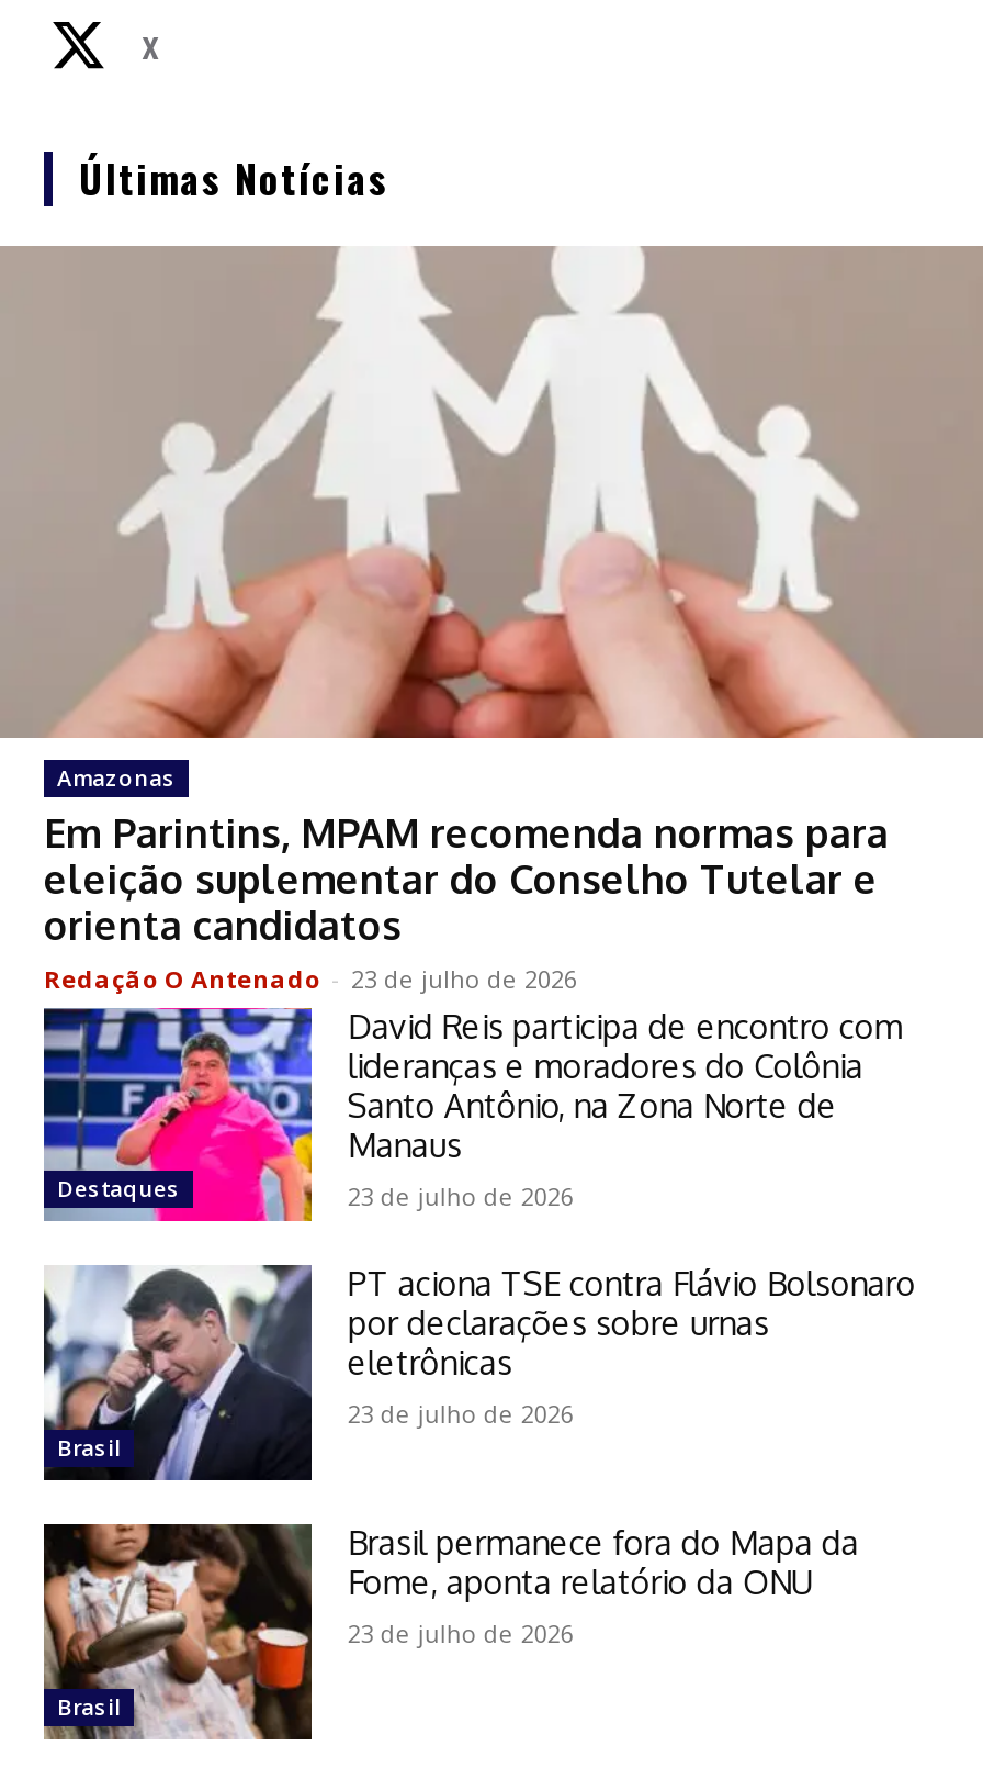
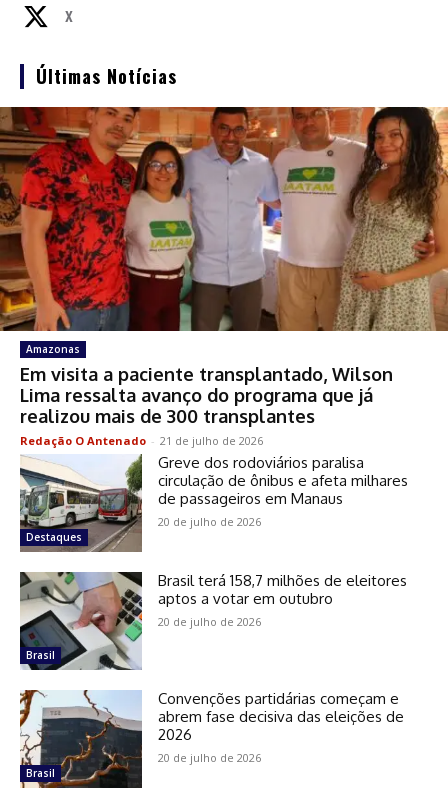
- [image]
- Em Parintins, MPAM recomenda normas para
- eleição suplementar do Conselho Tutelar e
- orienta candidatos
- Redação O Antenado - 23 de julho de 2026
+ [image]
+ Em visita a paciente transplantado, Wilson
+ Lima ressalta avanço do programa que já
+ realizou mais de 300 transplantes
+ Redação O Antenado - 21 de julho de 2026

- [image]
- David Reis participa de encontro com
- lideranças e moradores do Colônia
- Santo Antônio, na Zona Norte de
- Manaus
- 23 de julho de 2026
+ [image]
+ Greve dos rodoviários paralisa
+ circulação de ônibus e afeta milhares
+ de passageiros em Manaus
+ 20 de julho de 2026

- [image]
- PT aciona TSE contra Flávio Bolsonaro
- por declarações sobre urnas
- eletrônicas
- 23 de julho de 2026
+ [image]
+ Brasil terá 158,7 milhões de eleitores
+ aptos a votar em outubro
+ 20 de julho de 2026

- [image]
- Brasil permanece fora do Mapa da
- Fome, aponta relatório da ONU
- 23 de julho de 2026
+ [image]
+ Convenções partidárias começam e
+ abrem fase decisiva das eleições de
+ 2026
+ 20 de julho de 2026
